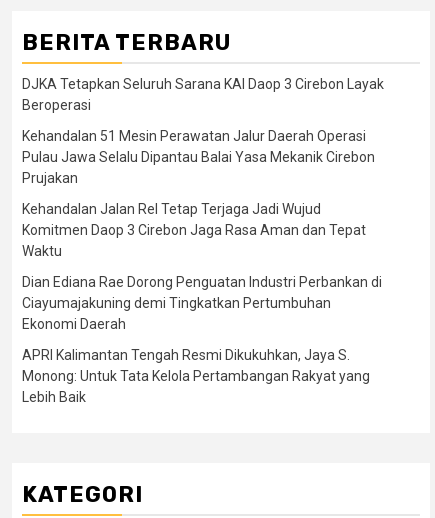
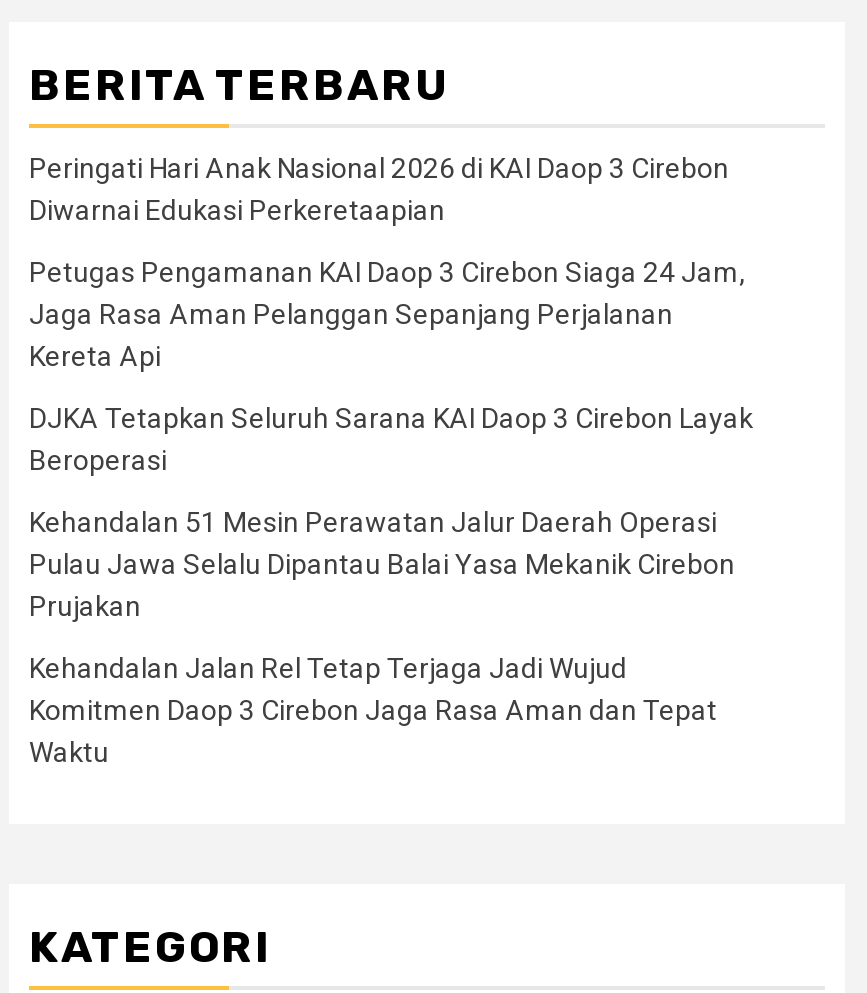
+ Peringati Hari Anak Nasional 2026 di KAI Daop 3 Cirebon
+ Diwarnai Edukasi Perkeretaapian
+ Petugas Pengamanan KAI Daop 3 Cirebon Siaga 24 Jam,
+ Jaga Rasa Aman Pelanggan Sepanjang Perjalanan
+ Kereta Api

moved down: DJKA Tetapkan Seluruh Sarana KAI Daop 3 Cirebon Layak | Beroperasi | Kehandalan 51 Mesin Perawatan Jalur Daerah Operasi | Pulau Jawa Selalu Dipantau Balai Yasa Mekanik Cirebon | Prujakan | Kehandalan Jalan Rel Tetap Terjaga Jadi Wujud | Komitmen Daop 3 Cirebon Jaga Rasa Aman dan Tepat | Waktu

- Dian Ediana Rae Dorong Penguatan Industri Perbankan di
- Ciayumajakuning demi Tingkatkan Pertumbuhan
- Ekonomi Daerah
- APRI Kalimantan Tengah Resmi Dikukuhkan, Jaya S.
- Monong: Untuk Tata Kelola Pertambangan Rakyat yang
- Lebih Baik
